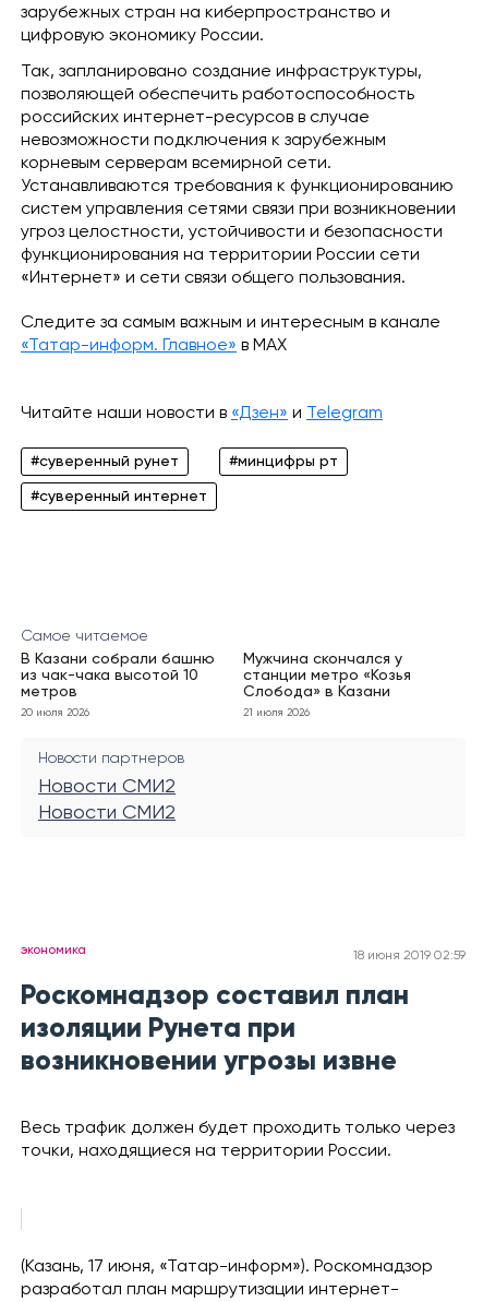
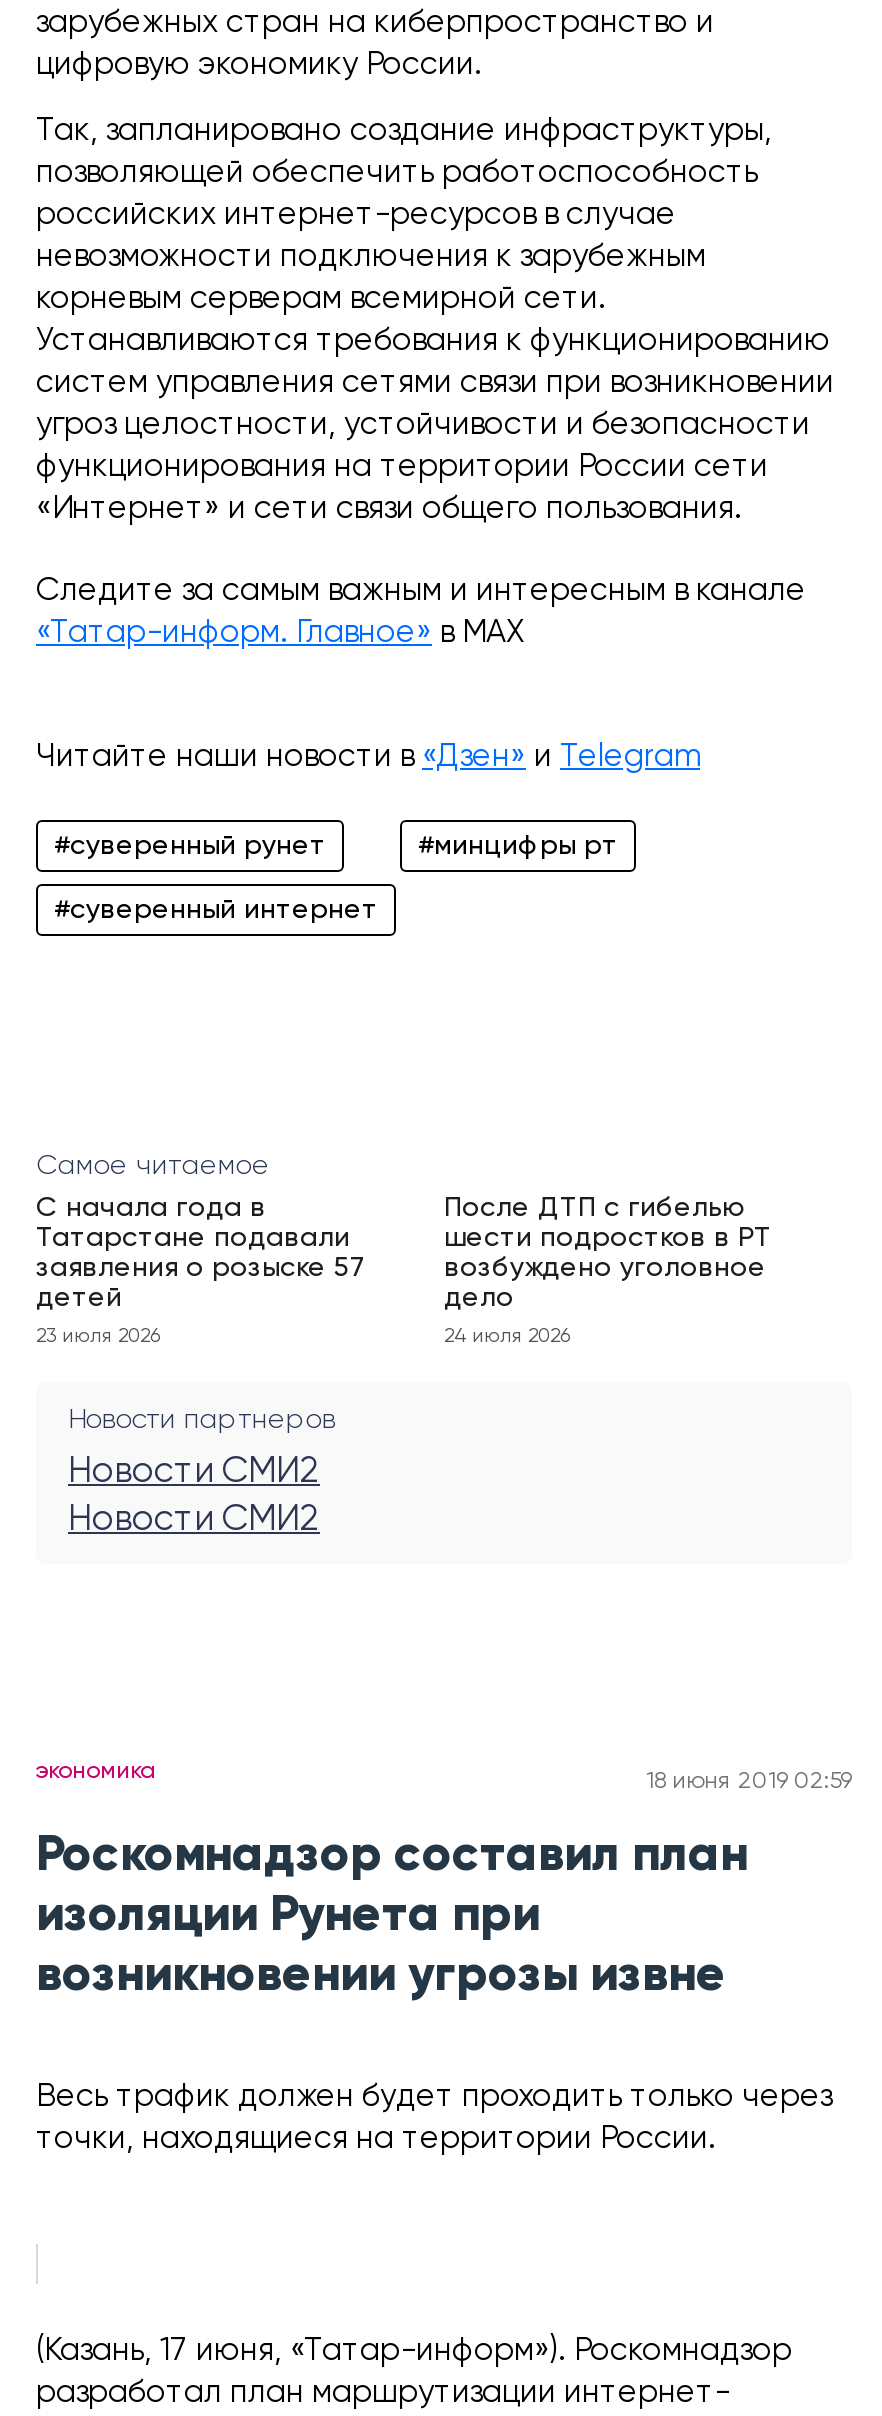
- В Казани собрали башню
- из чак-чака высотой 10
- метров
+ С начала года в
+ Татарстане подавали
+ заявления о розыске 57
+ детей

- Мужчина скончался у
- станции метро «Козья
- Слобода» в Казани
+ После ДТП с гибелью
+ шести подростков в РТ
+ возбуждено уголовное
+ дело

- 20 июля 2026
+ 23 июля 2026

- 21 июля 2026
+ 24 июля 2026
